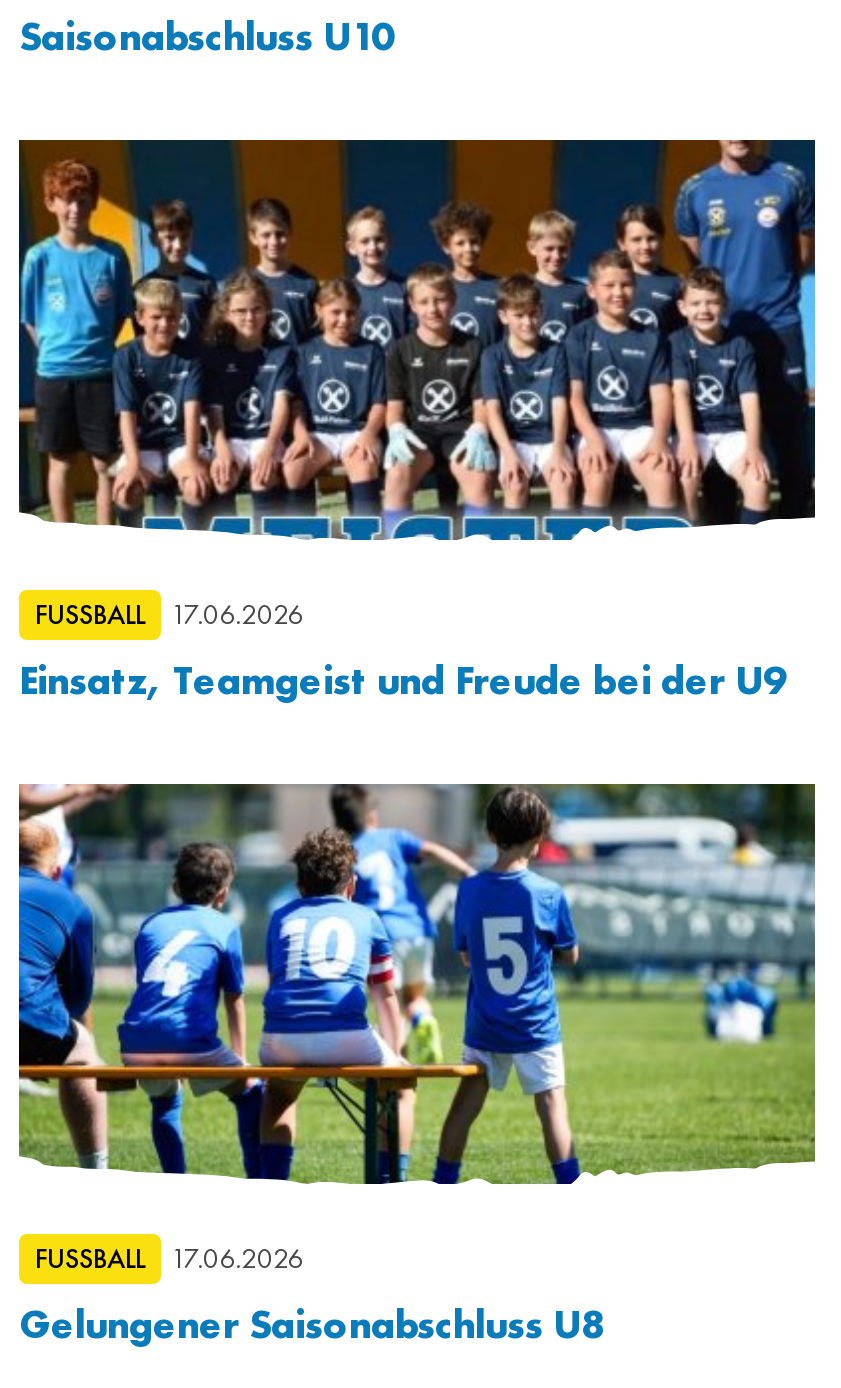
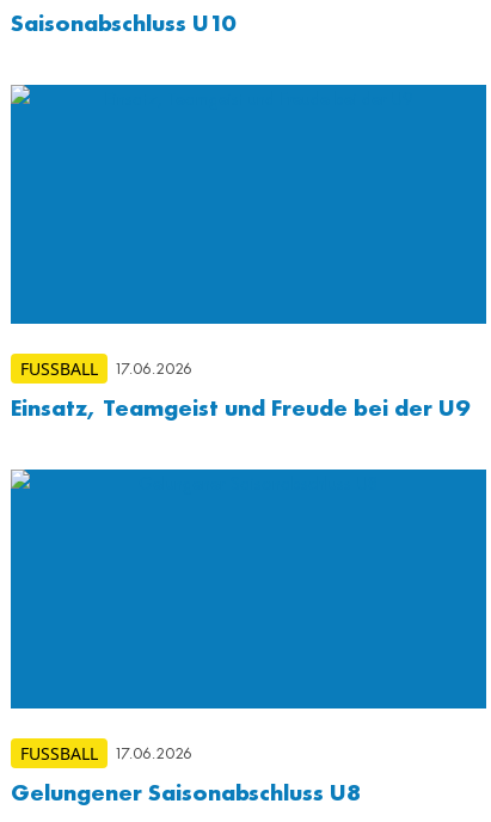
- [image]

- [image]
